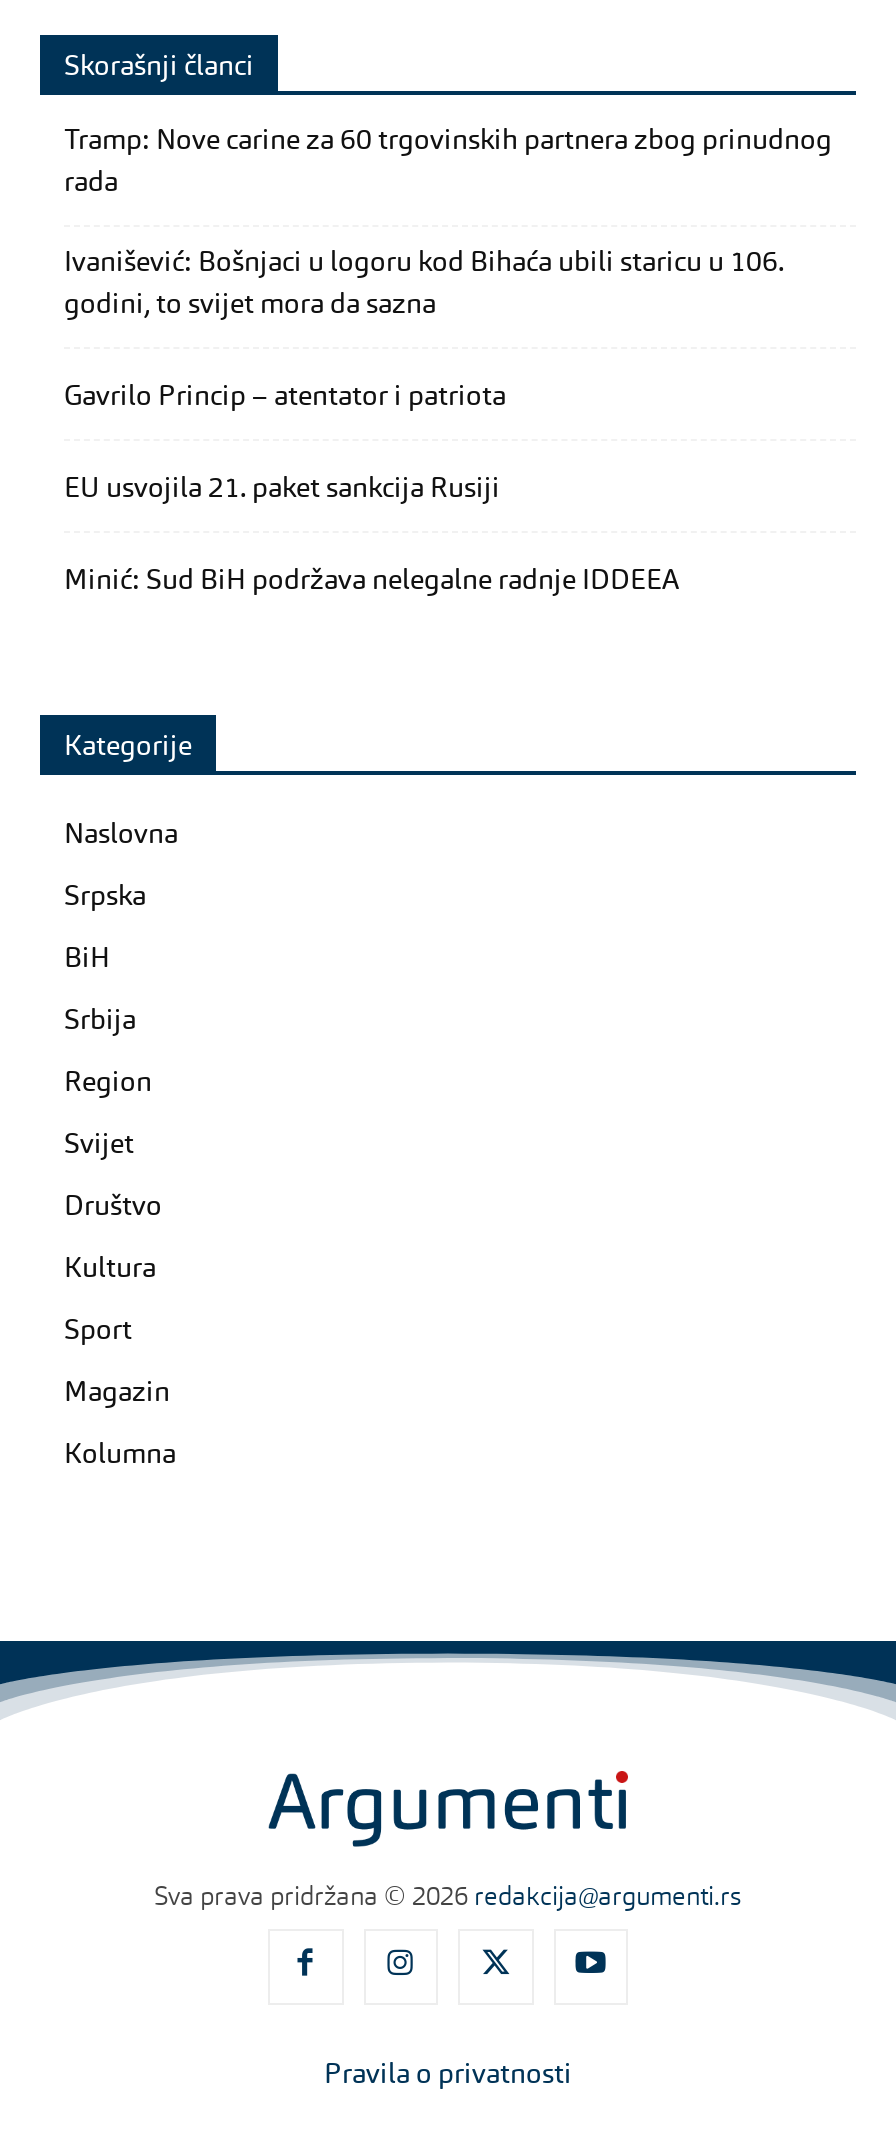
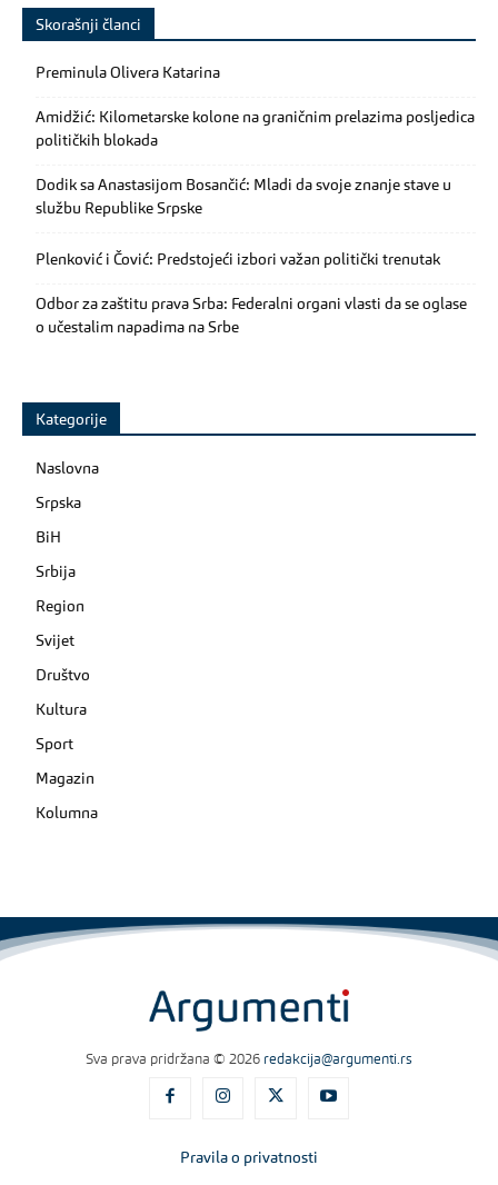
- Tramp: Nove carine za 60 trgovinskih partnera zbog prinudnog
- rada
- Ivanišević: Bošnjaci u logoru kod Bihaća ubili staricu u 106.
- godini, to svijet mora da sazna
- Gavrilo Princip – atentator i patriota
- EU usvojila 21. paket sankcija Rusiji
- Minić: Sud BiH podržava nelegalne radnje IDDEEA
+ Preminula Olivera Katarina
+ Amidžić: Kilometarske kolone na graničnim prelazima posljedica
+ političkih blokada
+ Dodik sa Anastasijom Bosančić: Mladi da svoje znanje stave u
+ službu Republike Srpske
+ Plenković i Čović: Predstojeći izbori važan politički trenutak
+ Odbor za zaštitu prava Srba: Federalni organi vlasti da se oglase
+ o učestalim napadima na Srbe
